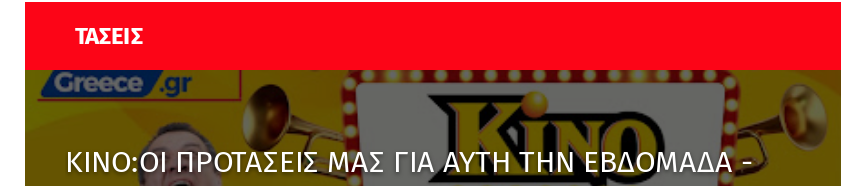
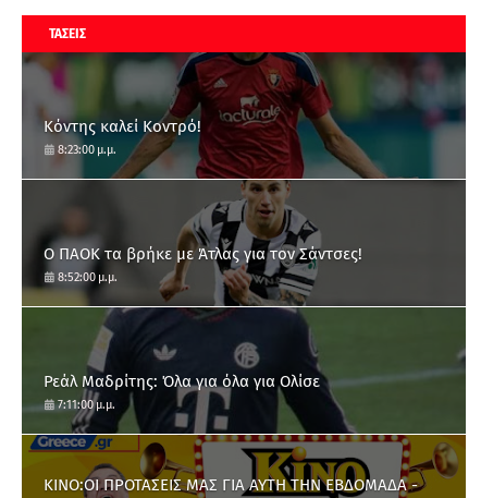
+ [image]
+ Κόντης καλεί Κοντρό!
+ 8:23:00 μ.μ.

+ Ο ΠΑΟΚ τα βρήκε με Άτλας για τον Σάντσες!
+ 8:52:00 μ.μ.

+ Ρεάλ Μαδρίτης: Όλα για όλα για Ολίσε
+ 7:11:00 μ.μ.
